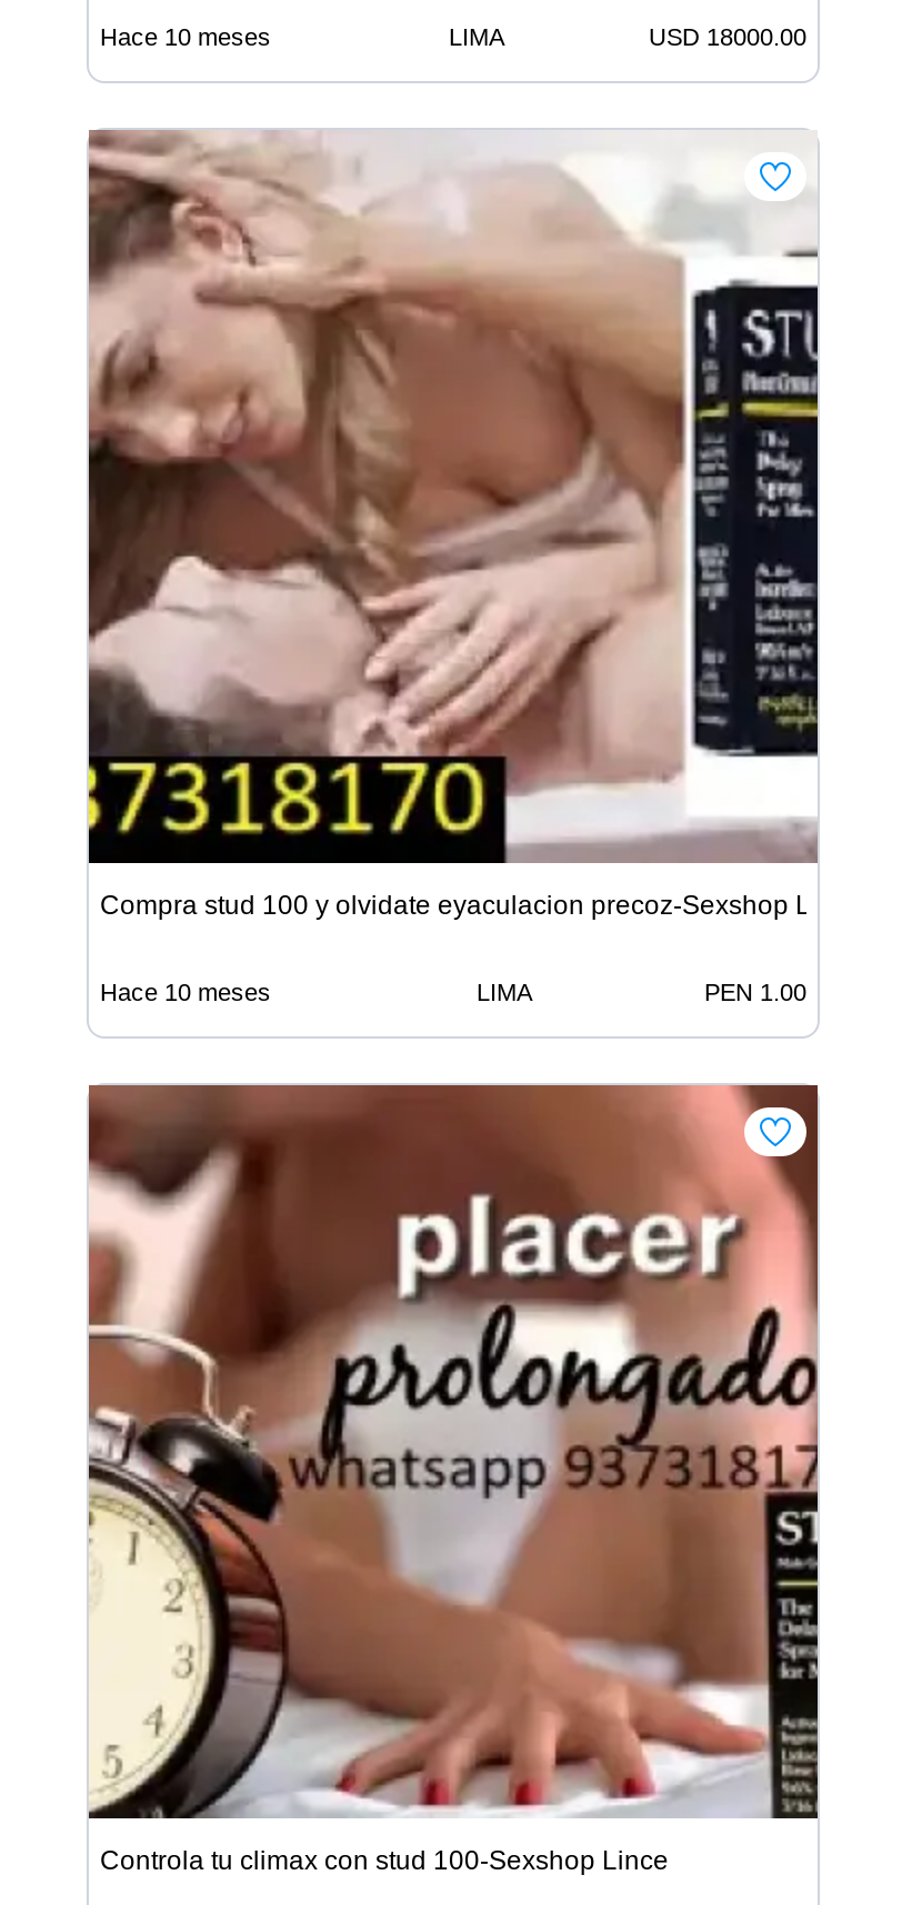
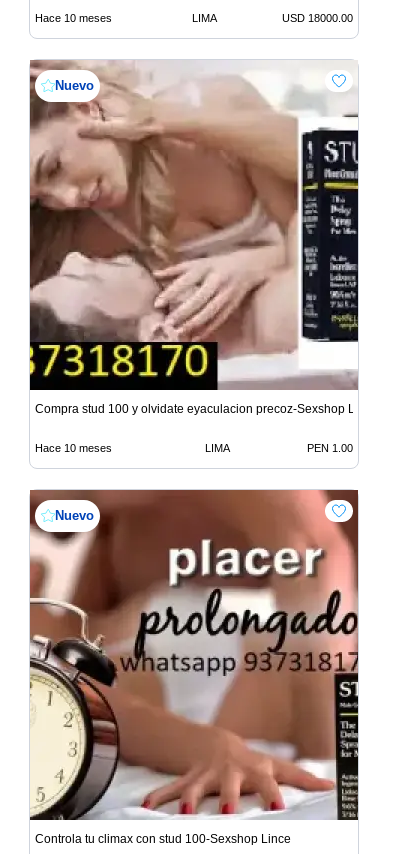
+ Nuevo

+ Nuevo
